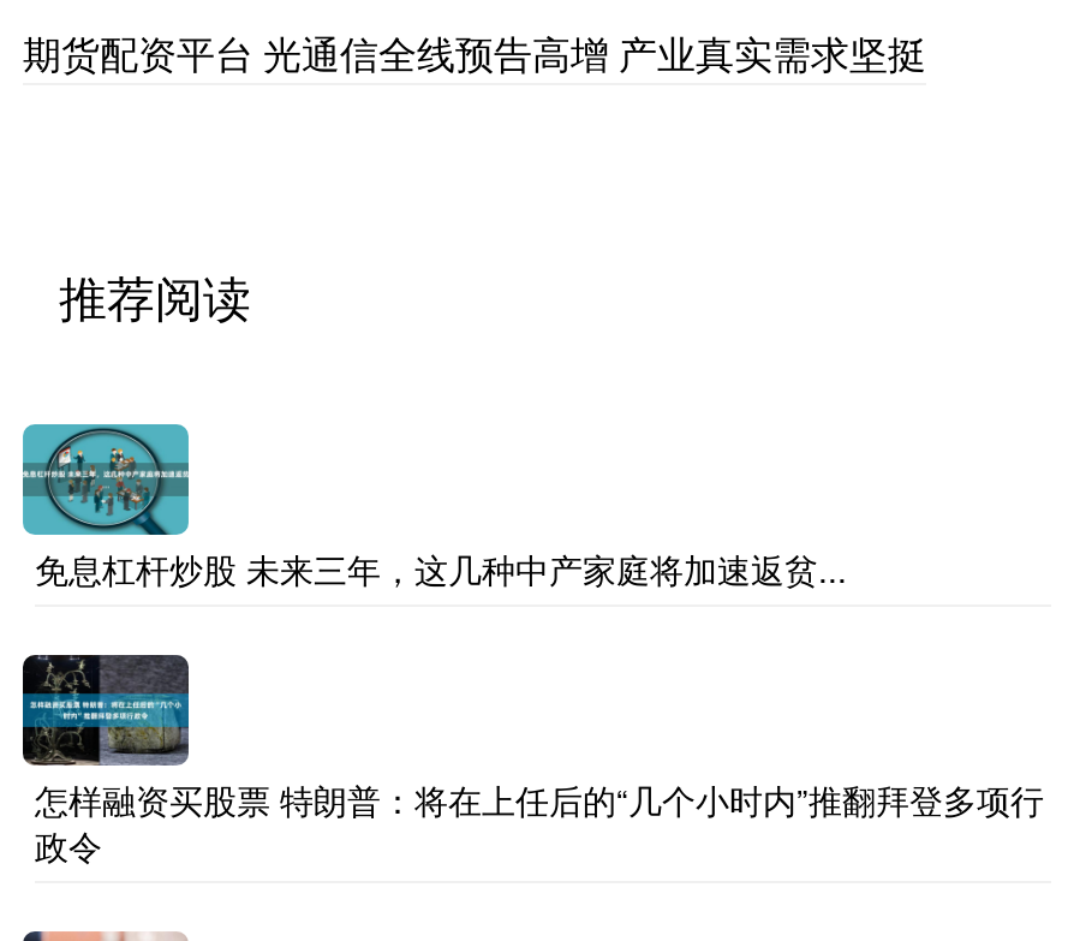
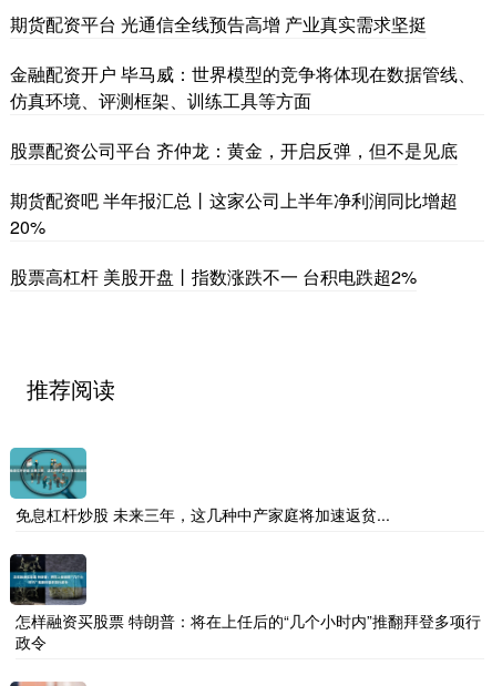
+ 金融配资开户 毕马威：世界模型的竞争将体现在数据管线、
+ 仿真环境、评测框架、训练工具等方面
+ 股票配资公司平台 齐仲龙：黄金，开启反弹，但不是见底
+ 期货配资吧 半年报汇总丨这家公司上半年净利润同比增超
+ 20%
+ 股票高杠杆 美股开盘丨指数涨跌不一 台积电跌超2%
